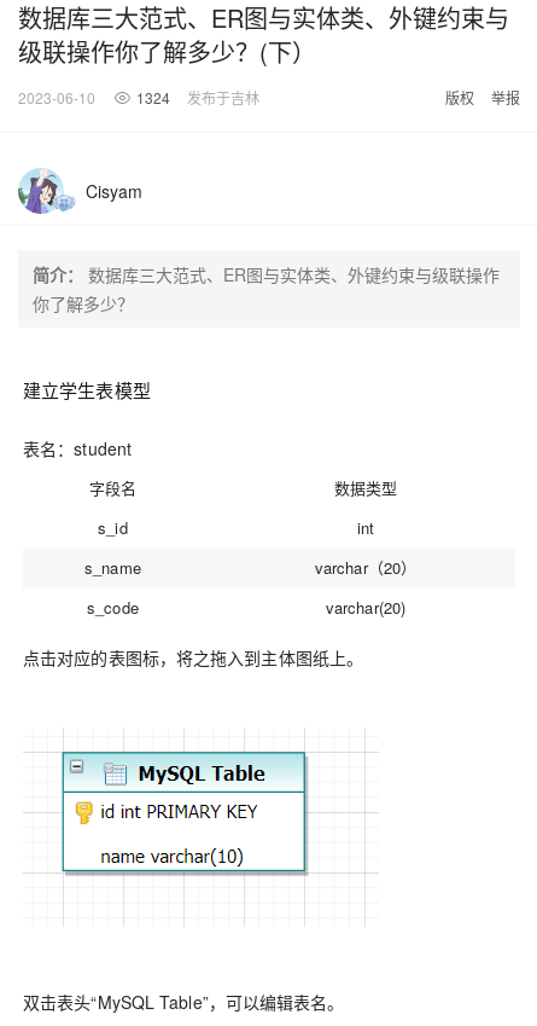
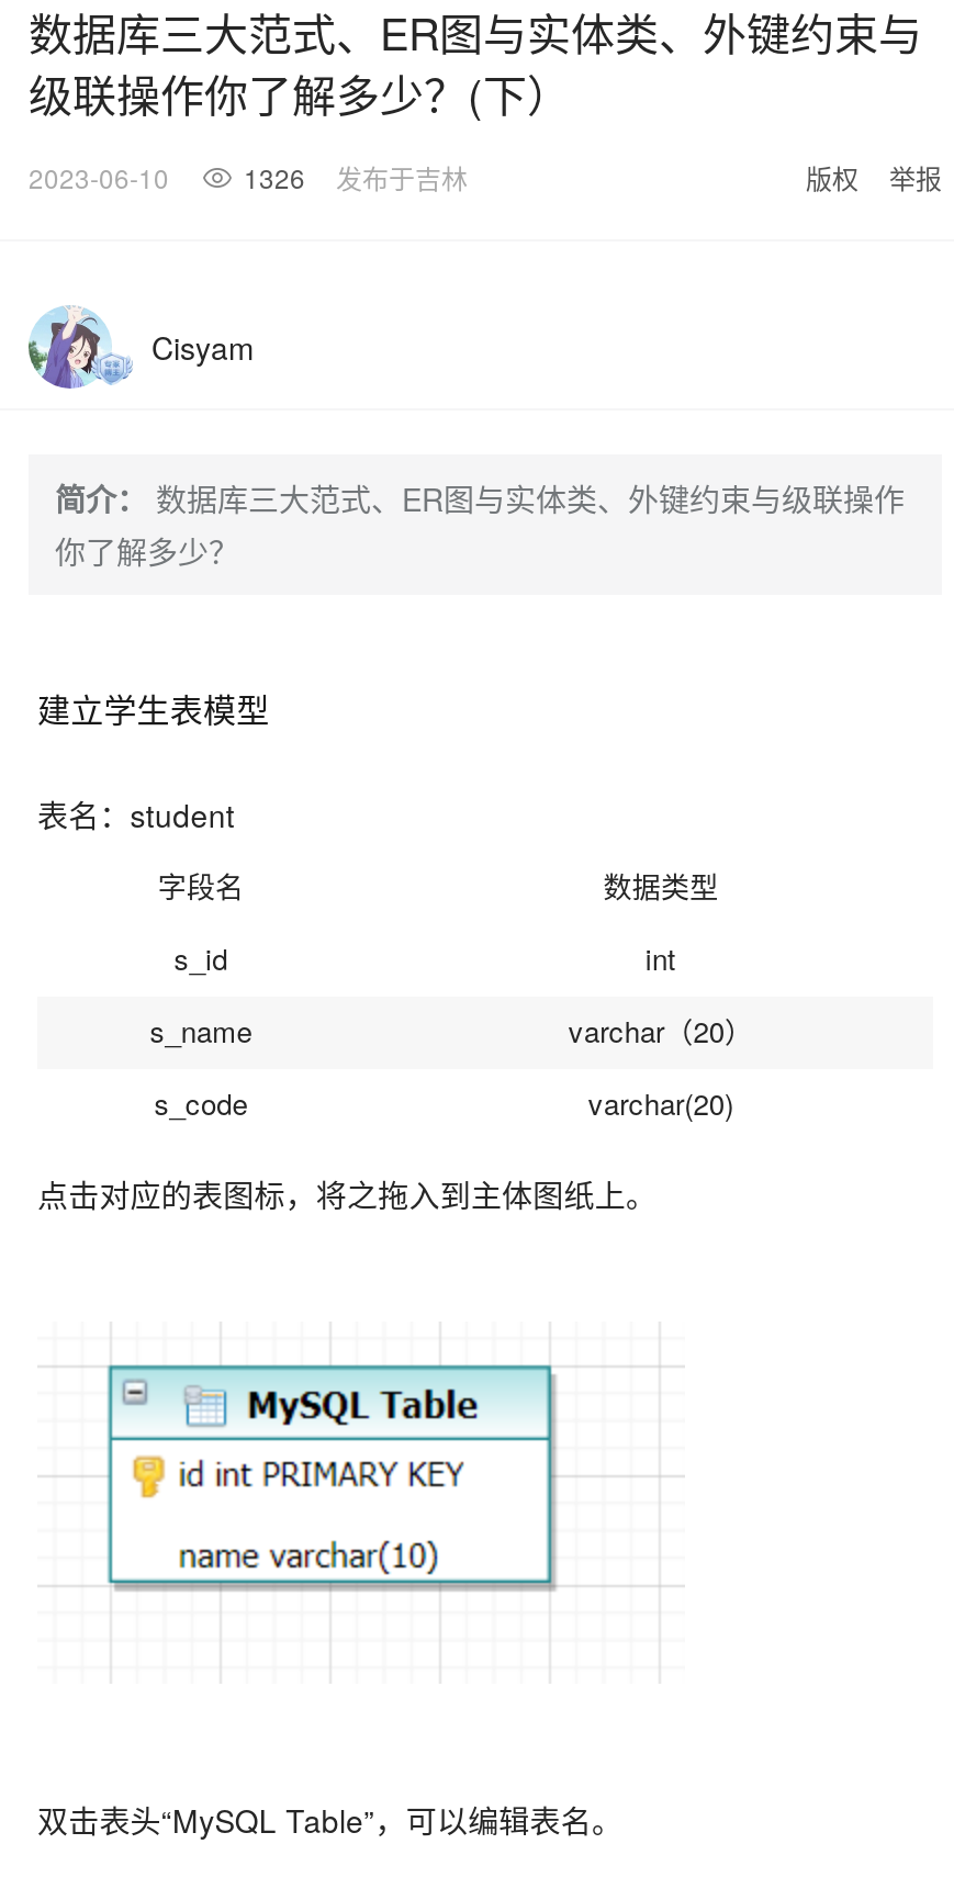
- 2023-06-10 1324 发布于吉林
+ 2023-06-10 1326 发布于吉林
